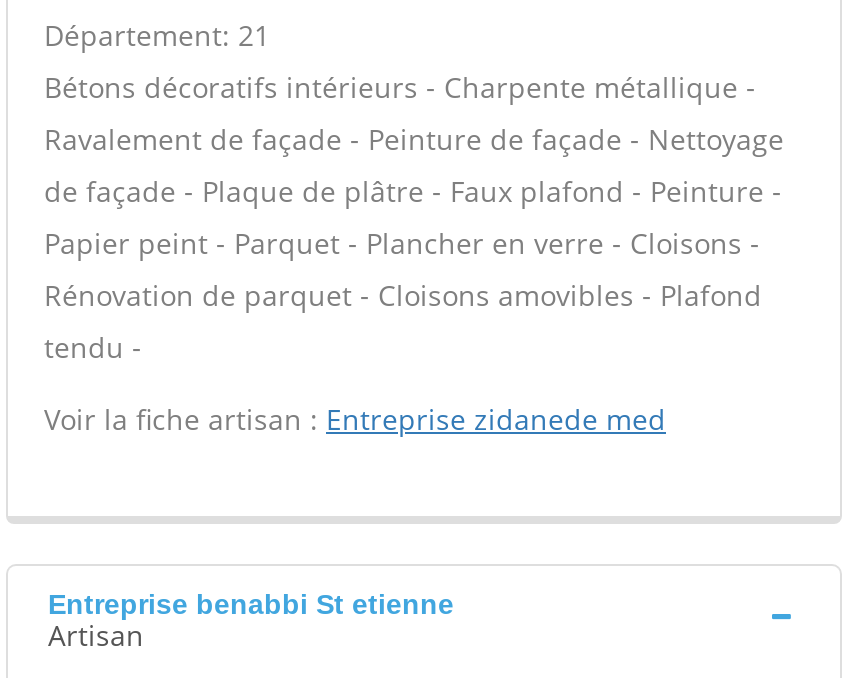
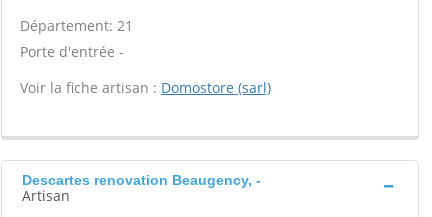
- Bétons décoratifs intérieurs - Charpente métallique -
- Ravalement de façade - Peinture de façade - Nettoyage
- de façade - Plaque de plâtre - Faux plafond - Peinture -
- Papier peint - Parquet - Plancher en verre - Cloisons -
- Rénovation de parquet - Cloisons amovibles - Plafond
- tendu -
+ Porte d'entrée -

- Voir la fiche artisan : Entreprise zidanede med
+ Voir la fiche artisan : Domostore (sarl)

- Entreprise benabbi St etienne
+ Descartes renovation Beaugency, -
